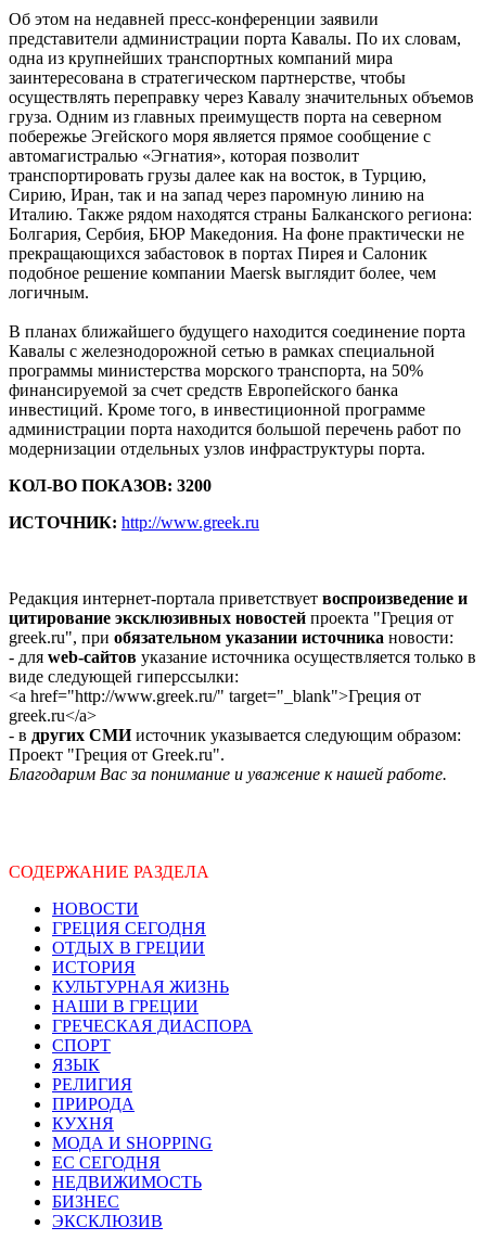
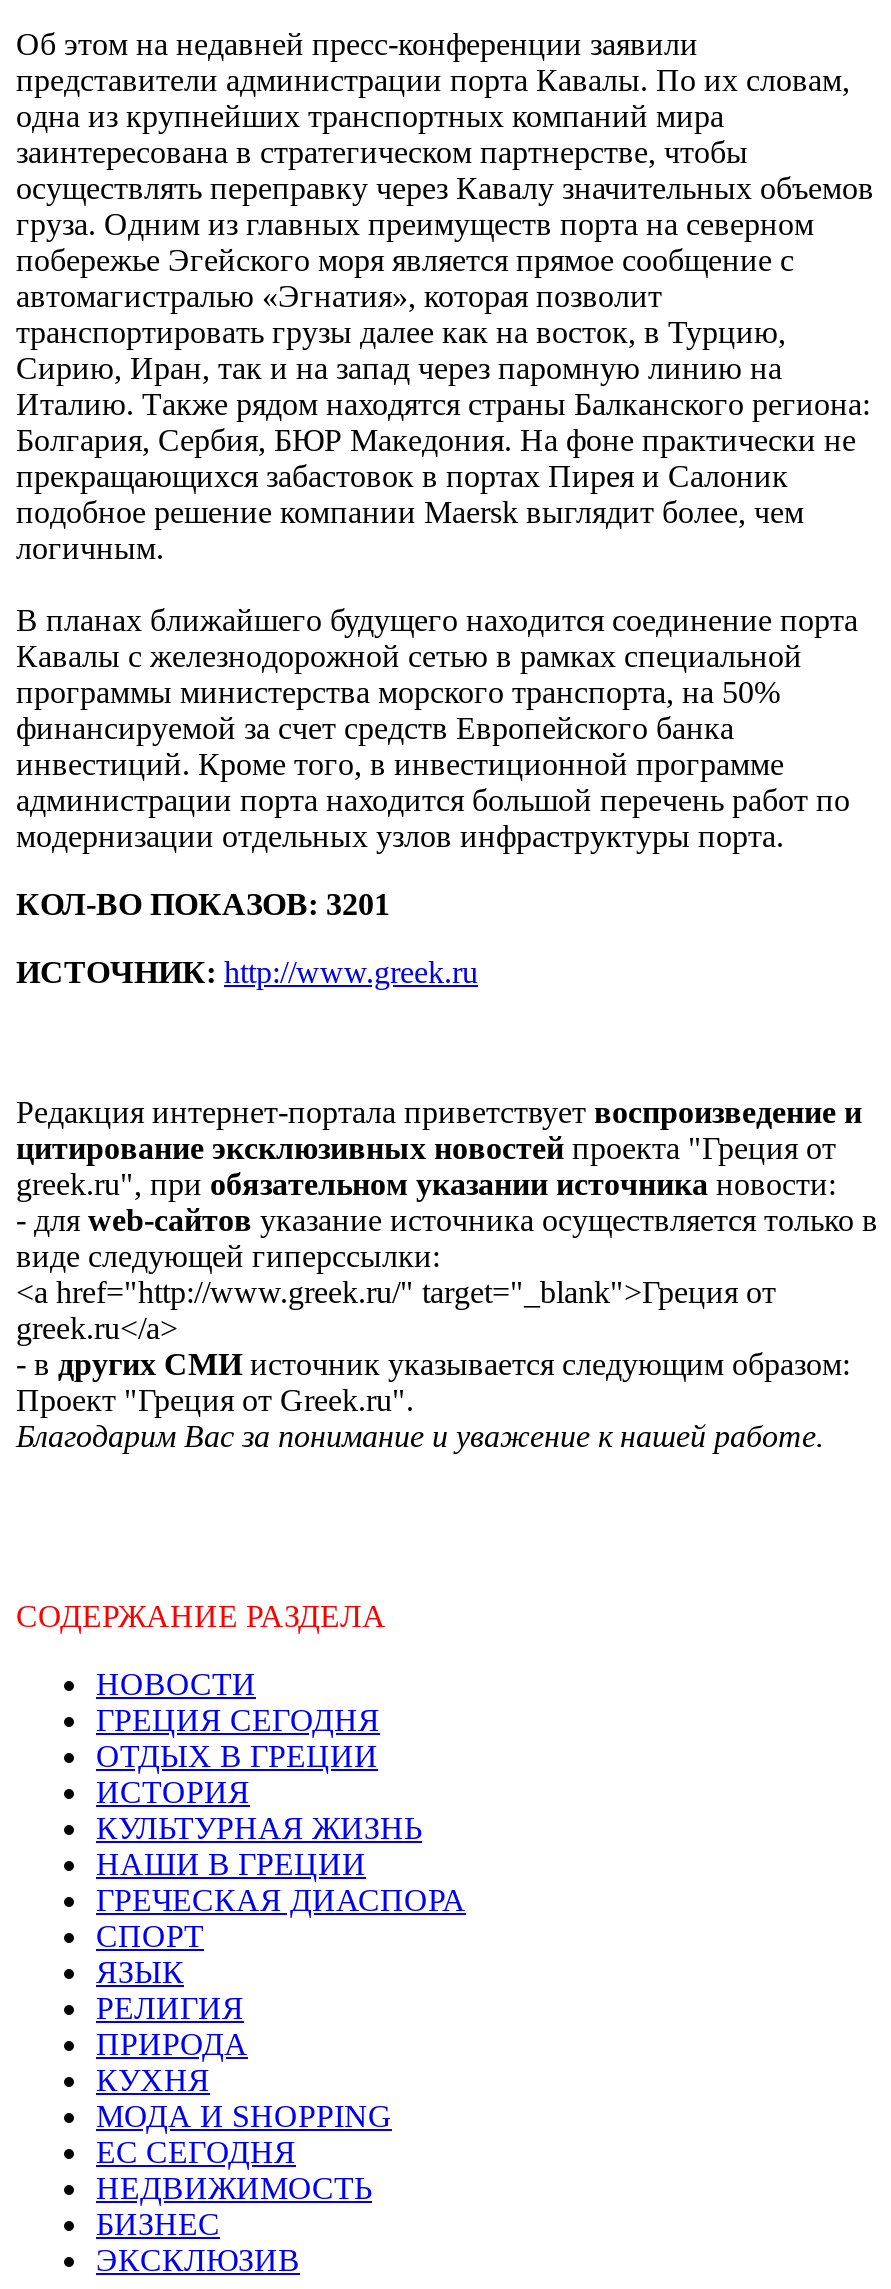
- КОЛ-ВО ПОКАЗОВ: 3200
+ КОЛ-ВО ПОКАЗОВ: 3201
